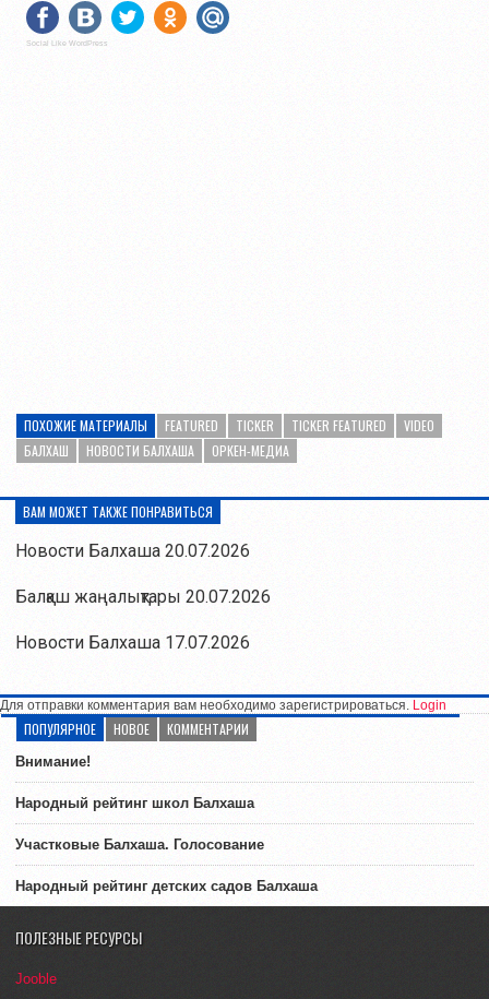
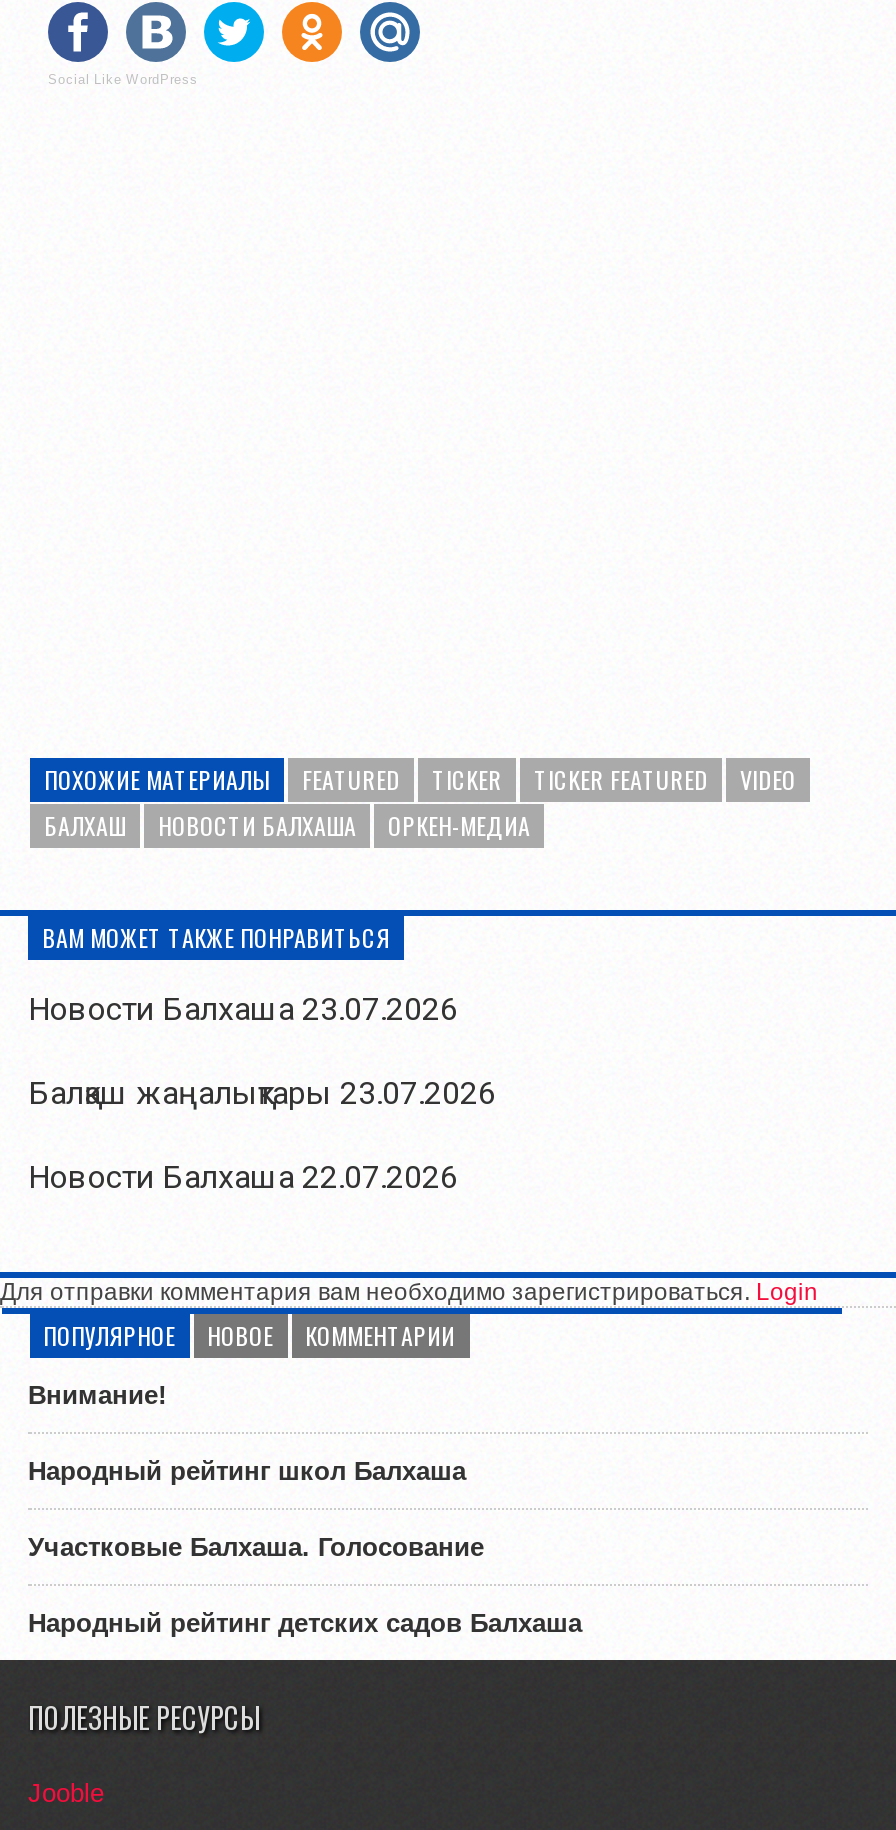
- Новости Балхаша 20.07.2026
+ Новости Балхаша 23.07.2026

- Балқаш жаңалықтары 20.07.2026
+ Балқаш жаңалықтары 23.07.2026

- Новости Балхаша 17.07.2026
+ Новости Балхаша 22.07.2026
